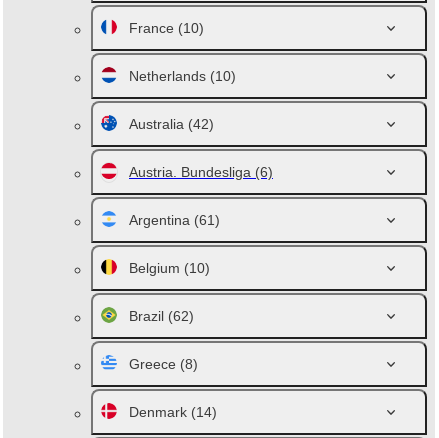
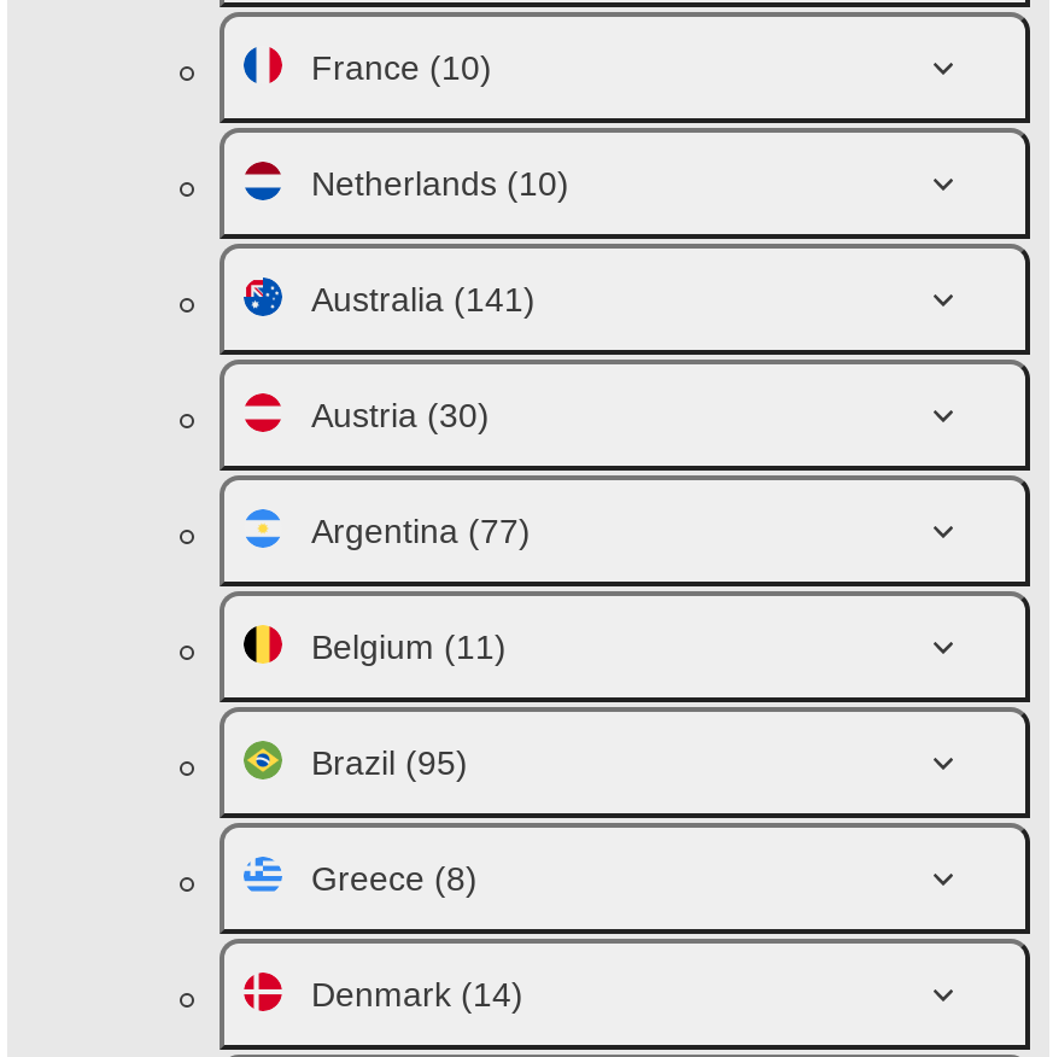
- Australia (42)
+ Australia (141)

- Austria. Bundesliga (6)
+ Austria (30)

- Argentina (61)
+ Argentina (77)

- Belgium (10)
+ Belgium (11)

- Brazil (62)
+ Brazil (95)
